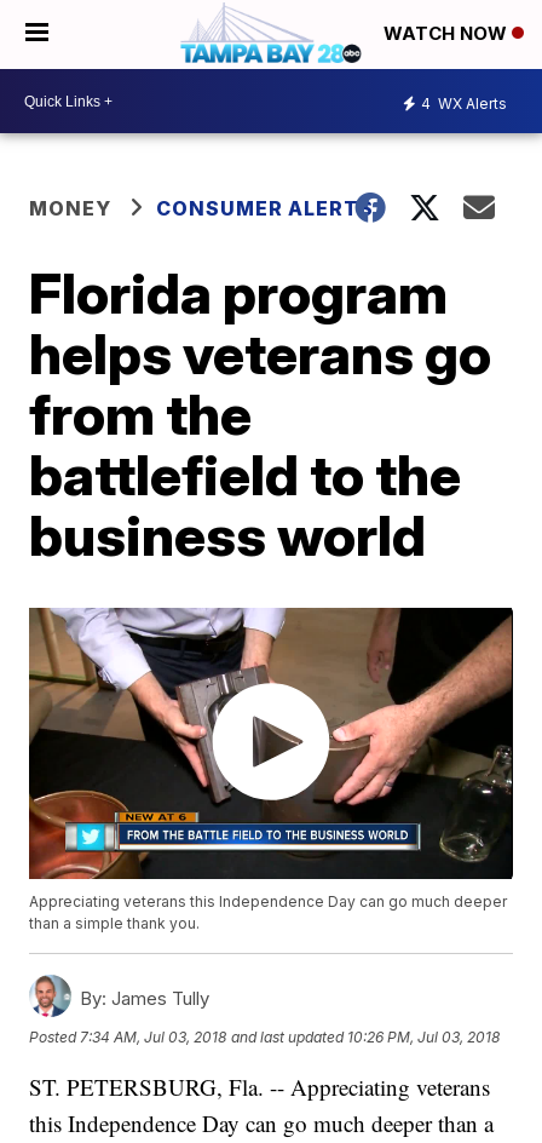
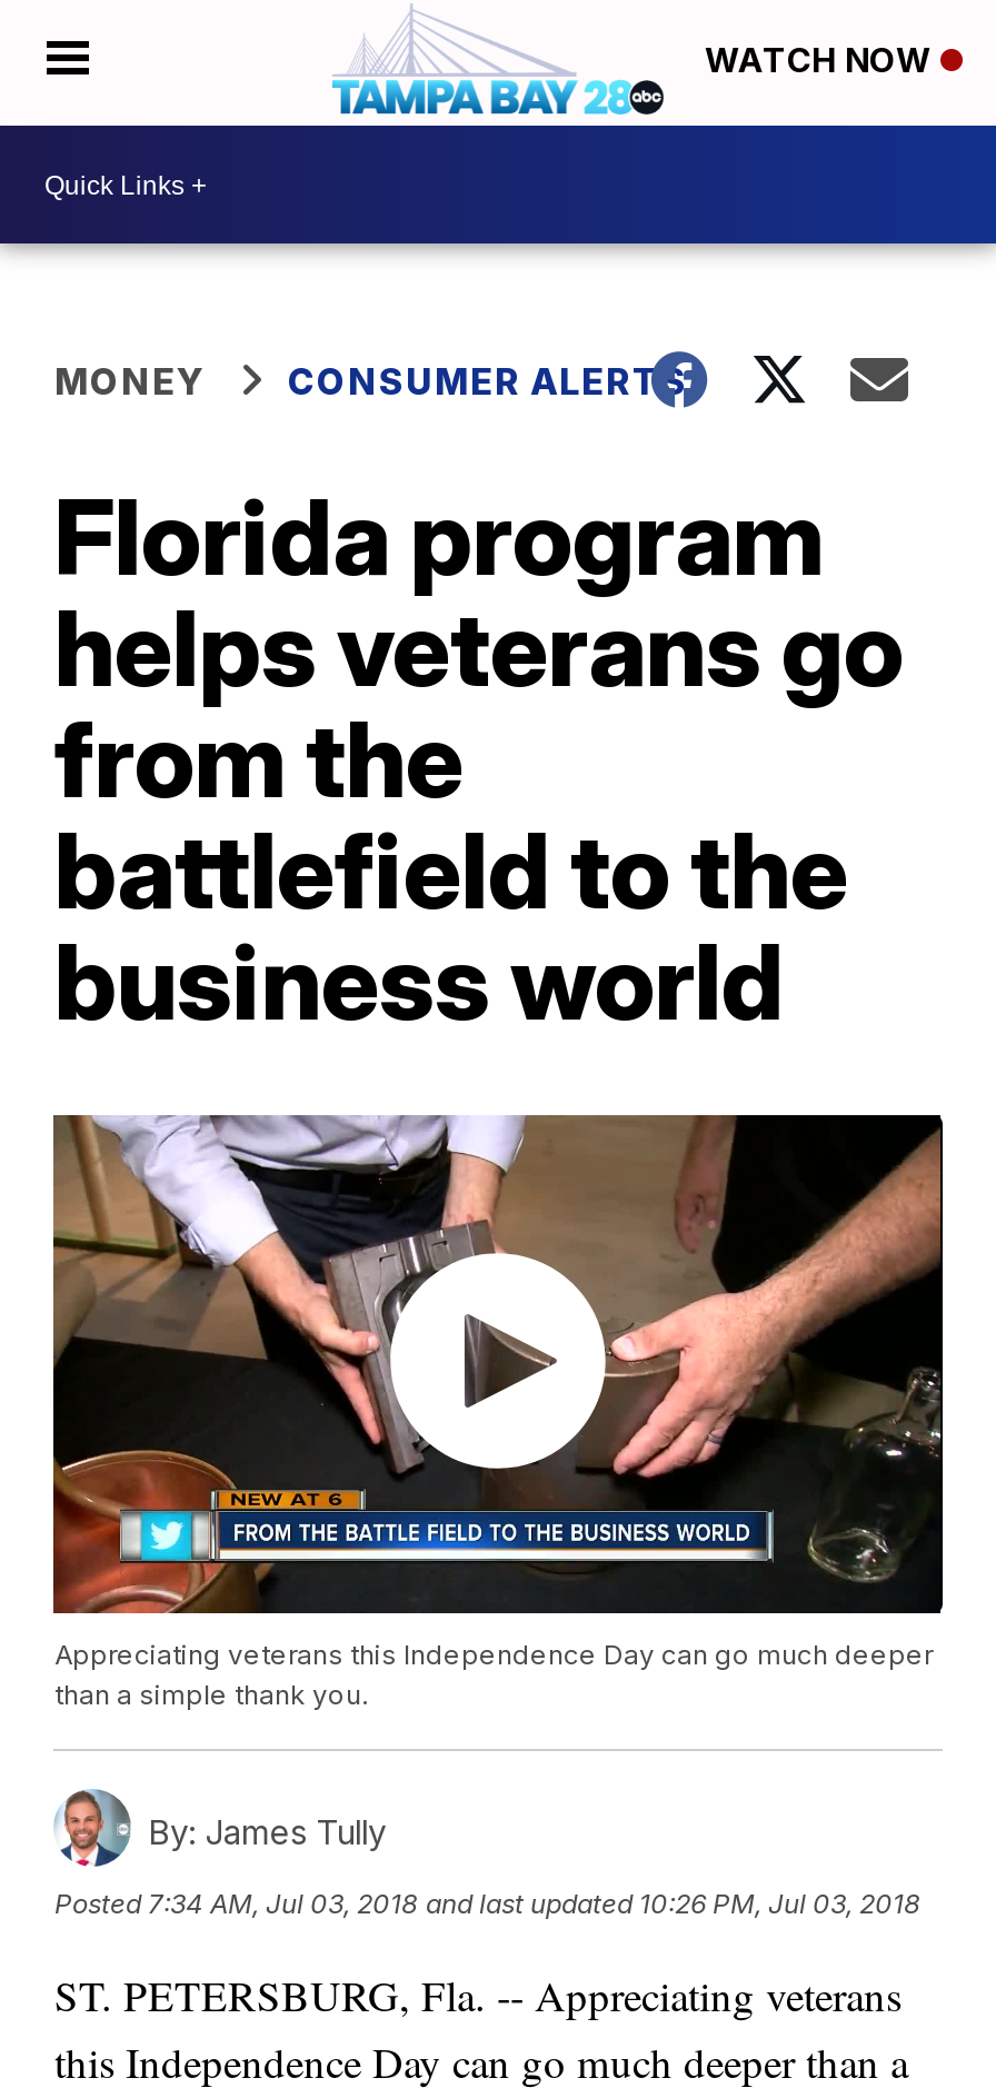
- 4 WX Alerts
